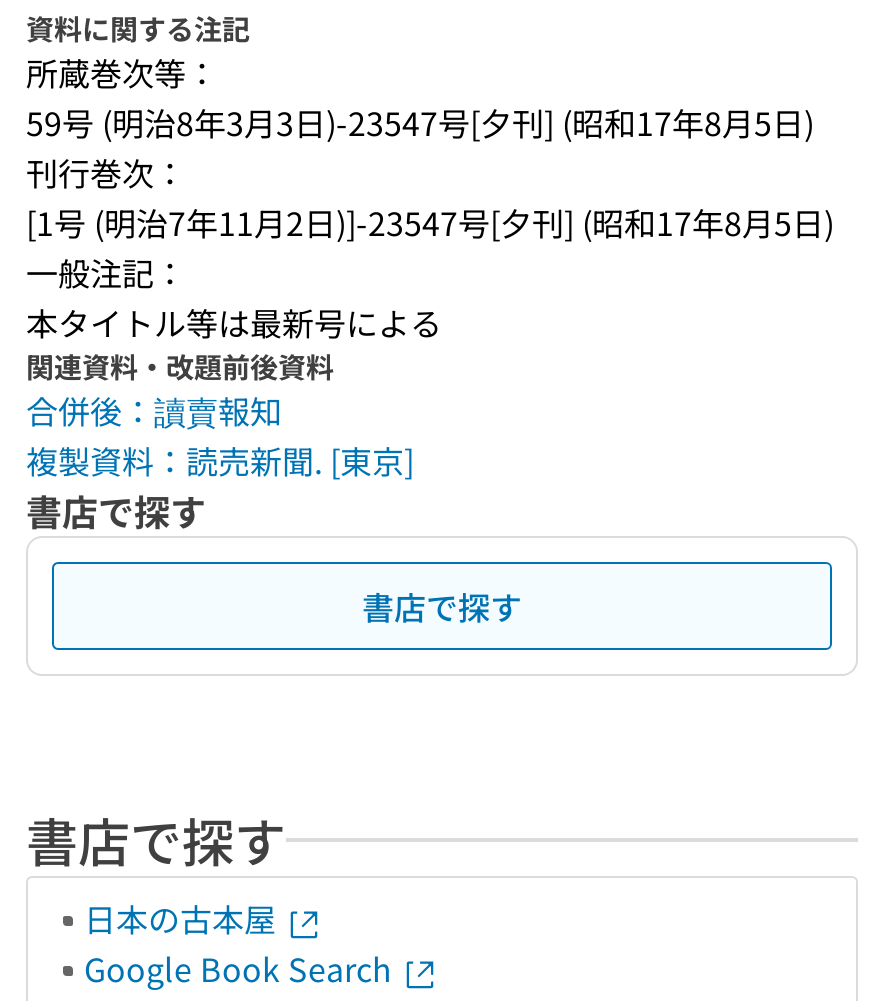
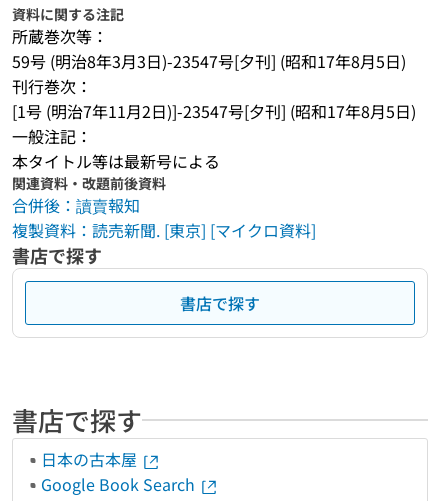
- 複製資料：読売新聞. [東京]
+ 複製資料：読売新聞. [東京] [マイクロ資料]
